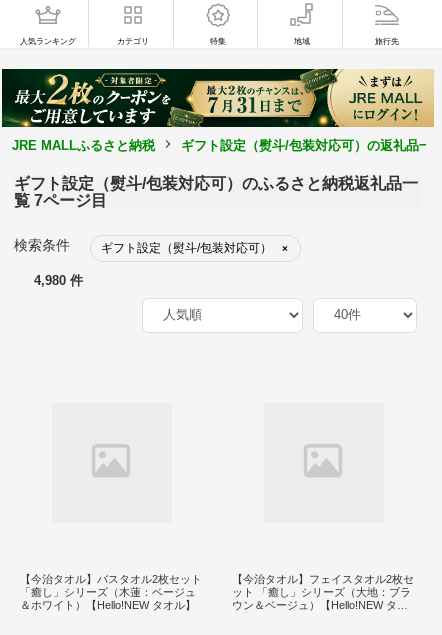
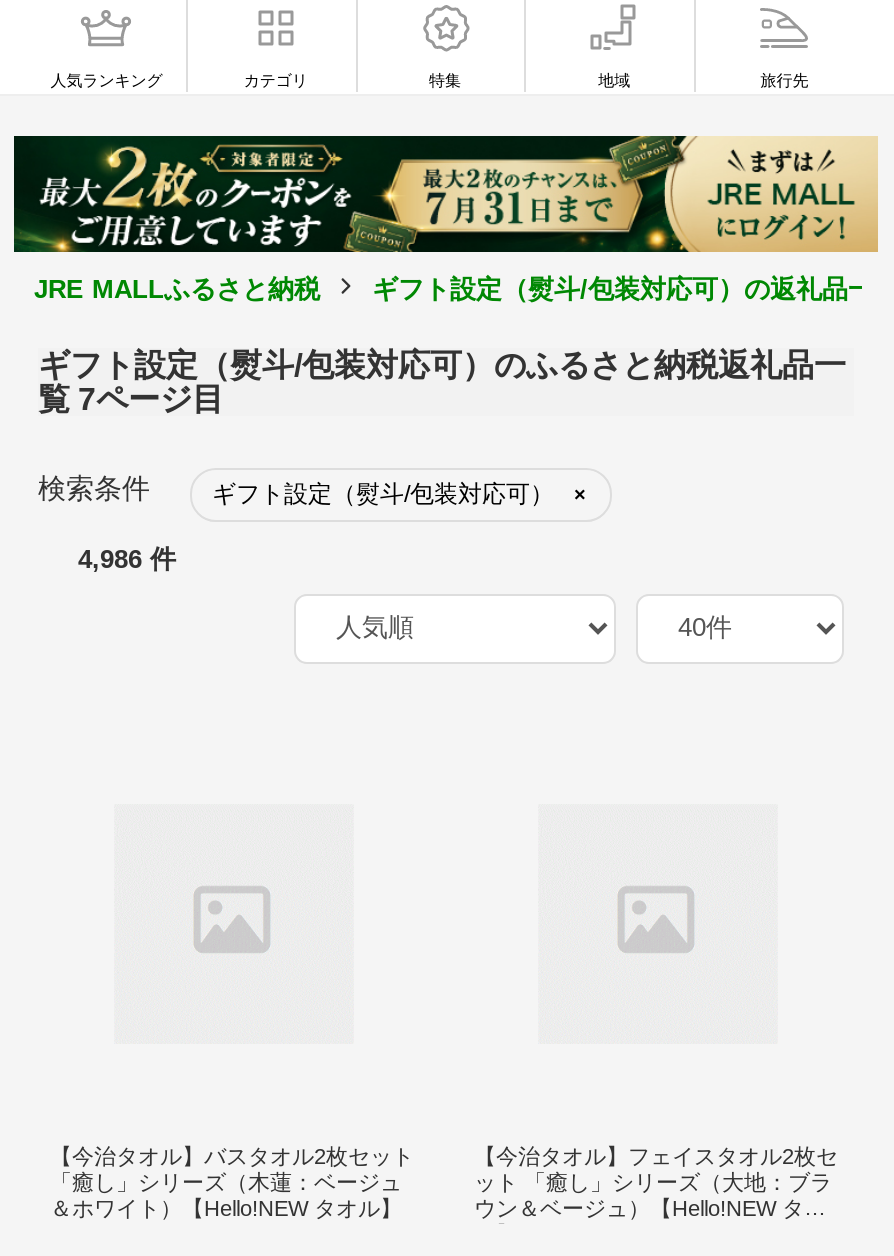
- 4,980 件
+ 4,986 件
